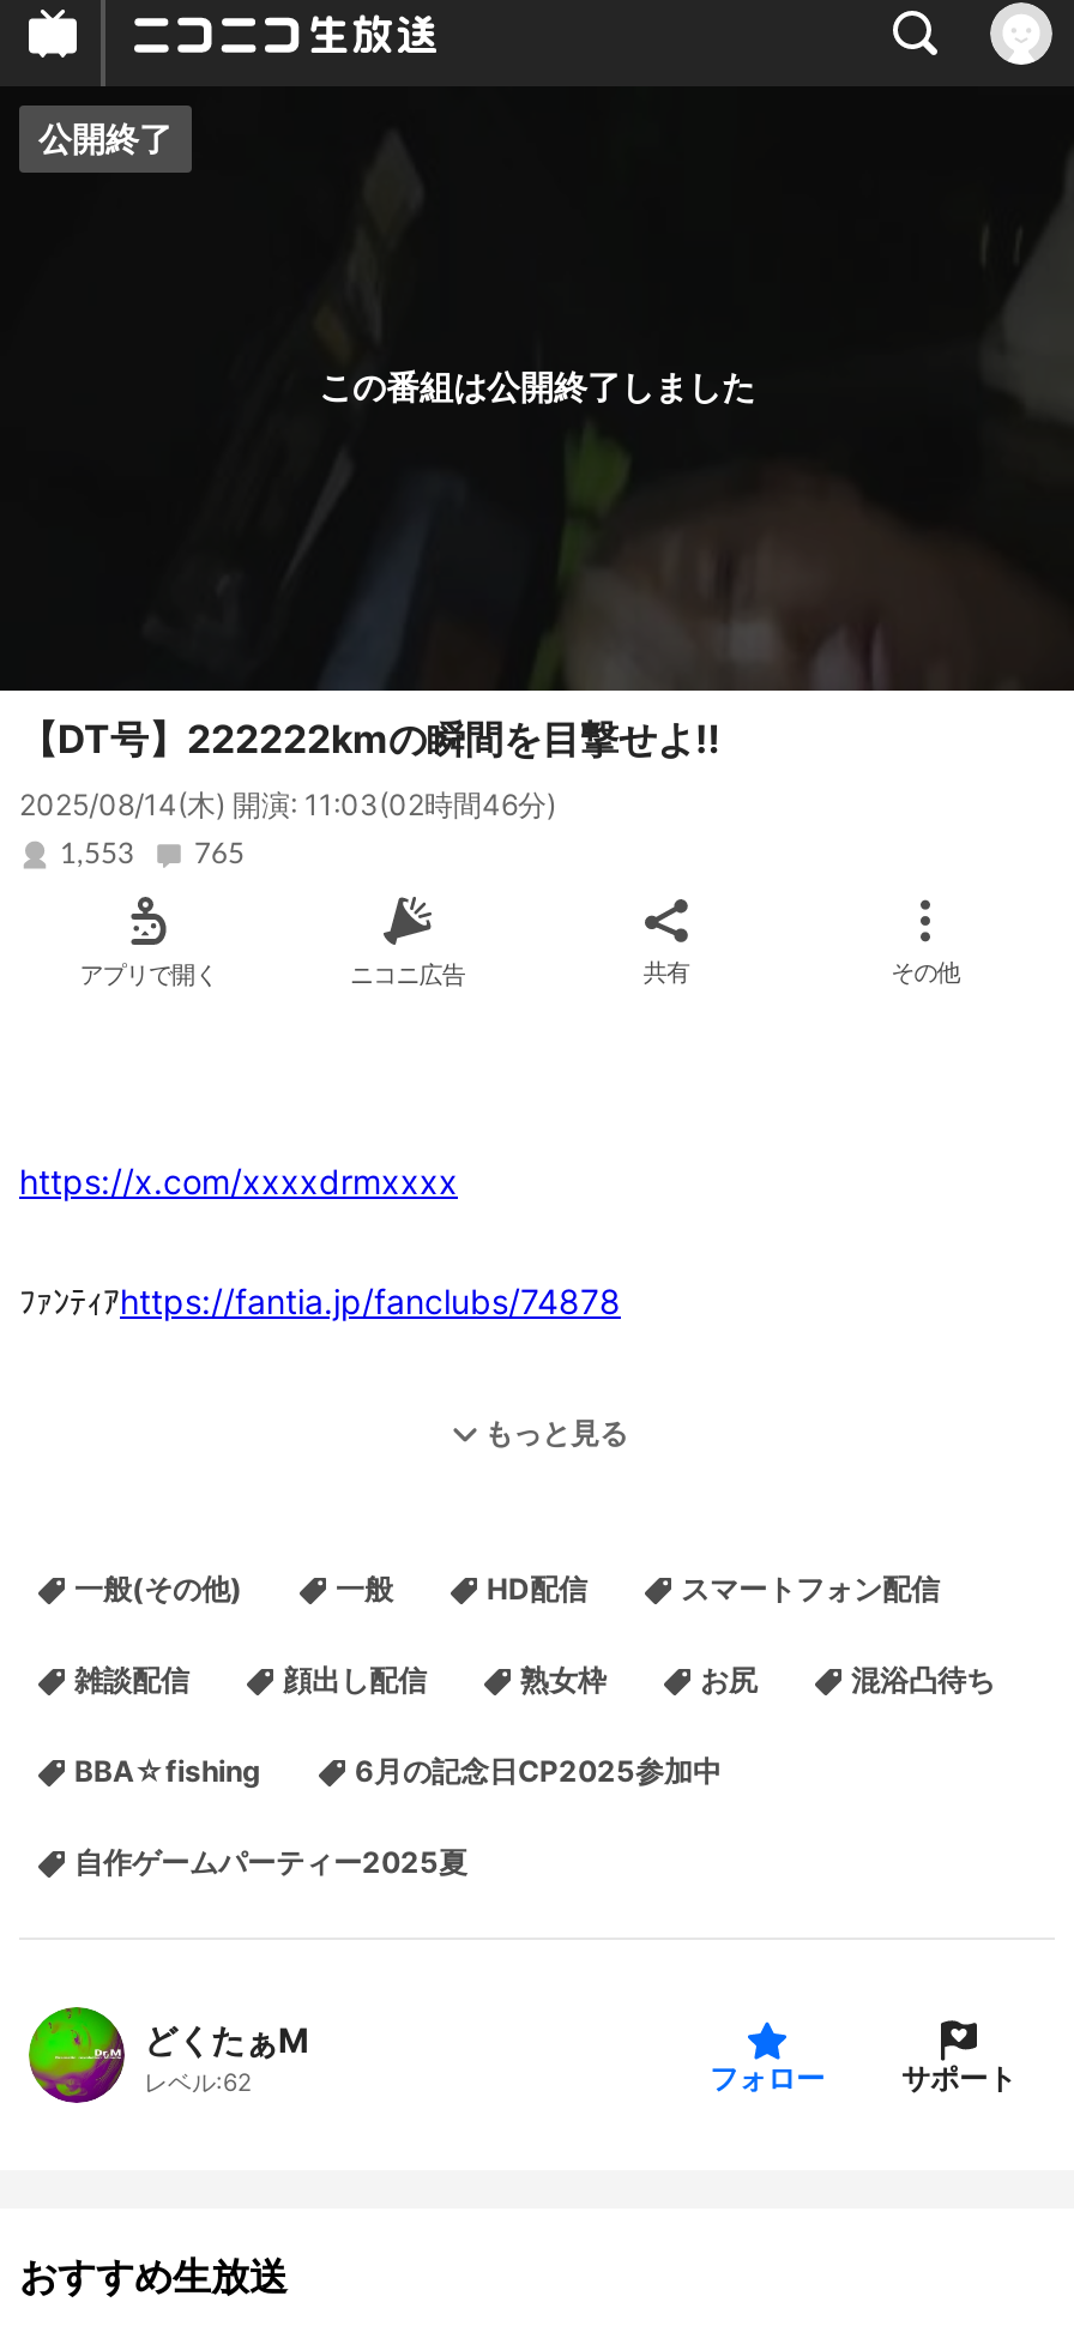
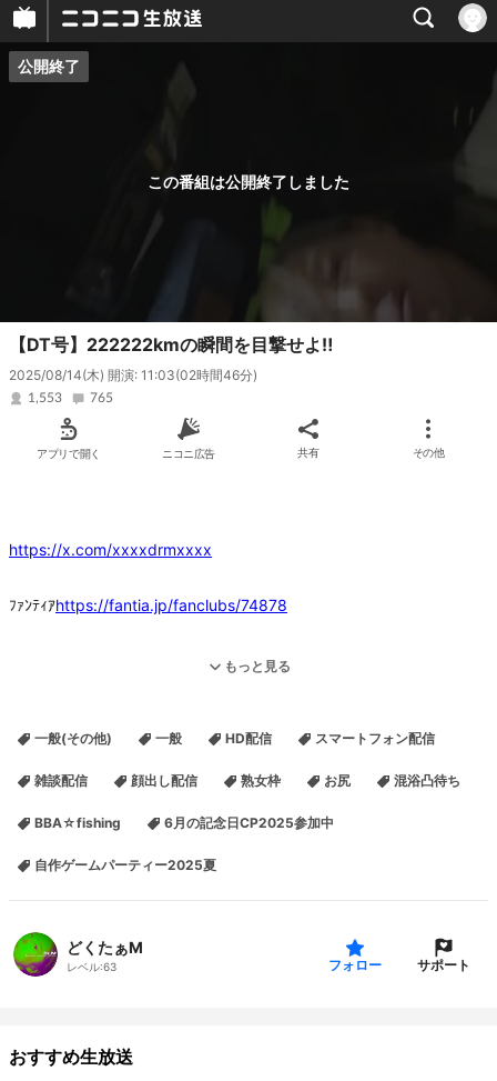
- レベル:62
+ レベル:63
